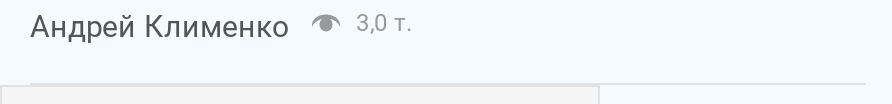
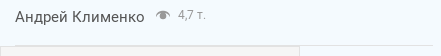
- 3,0 т.
+ 4,7 т.
